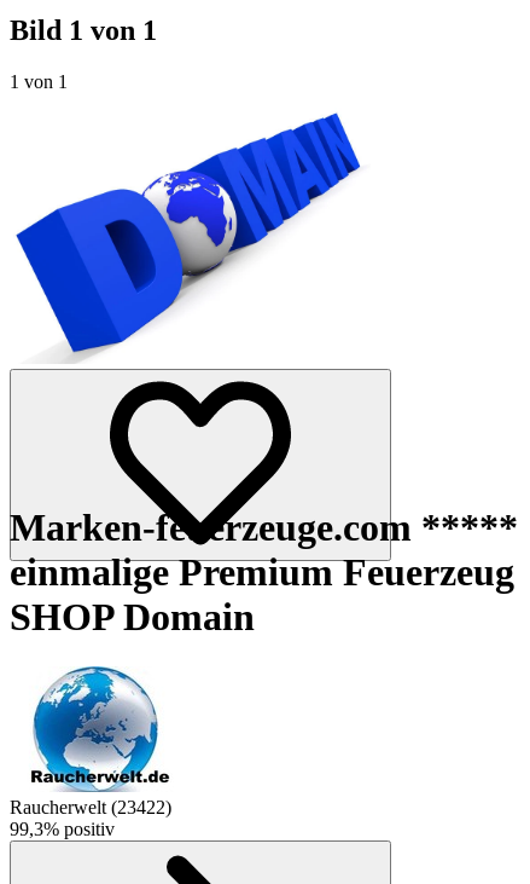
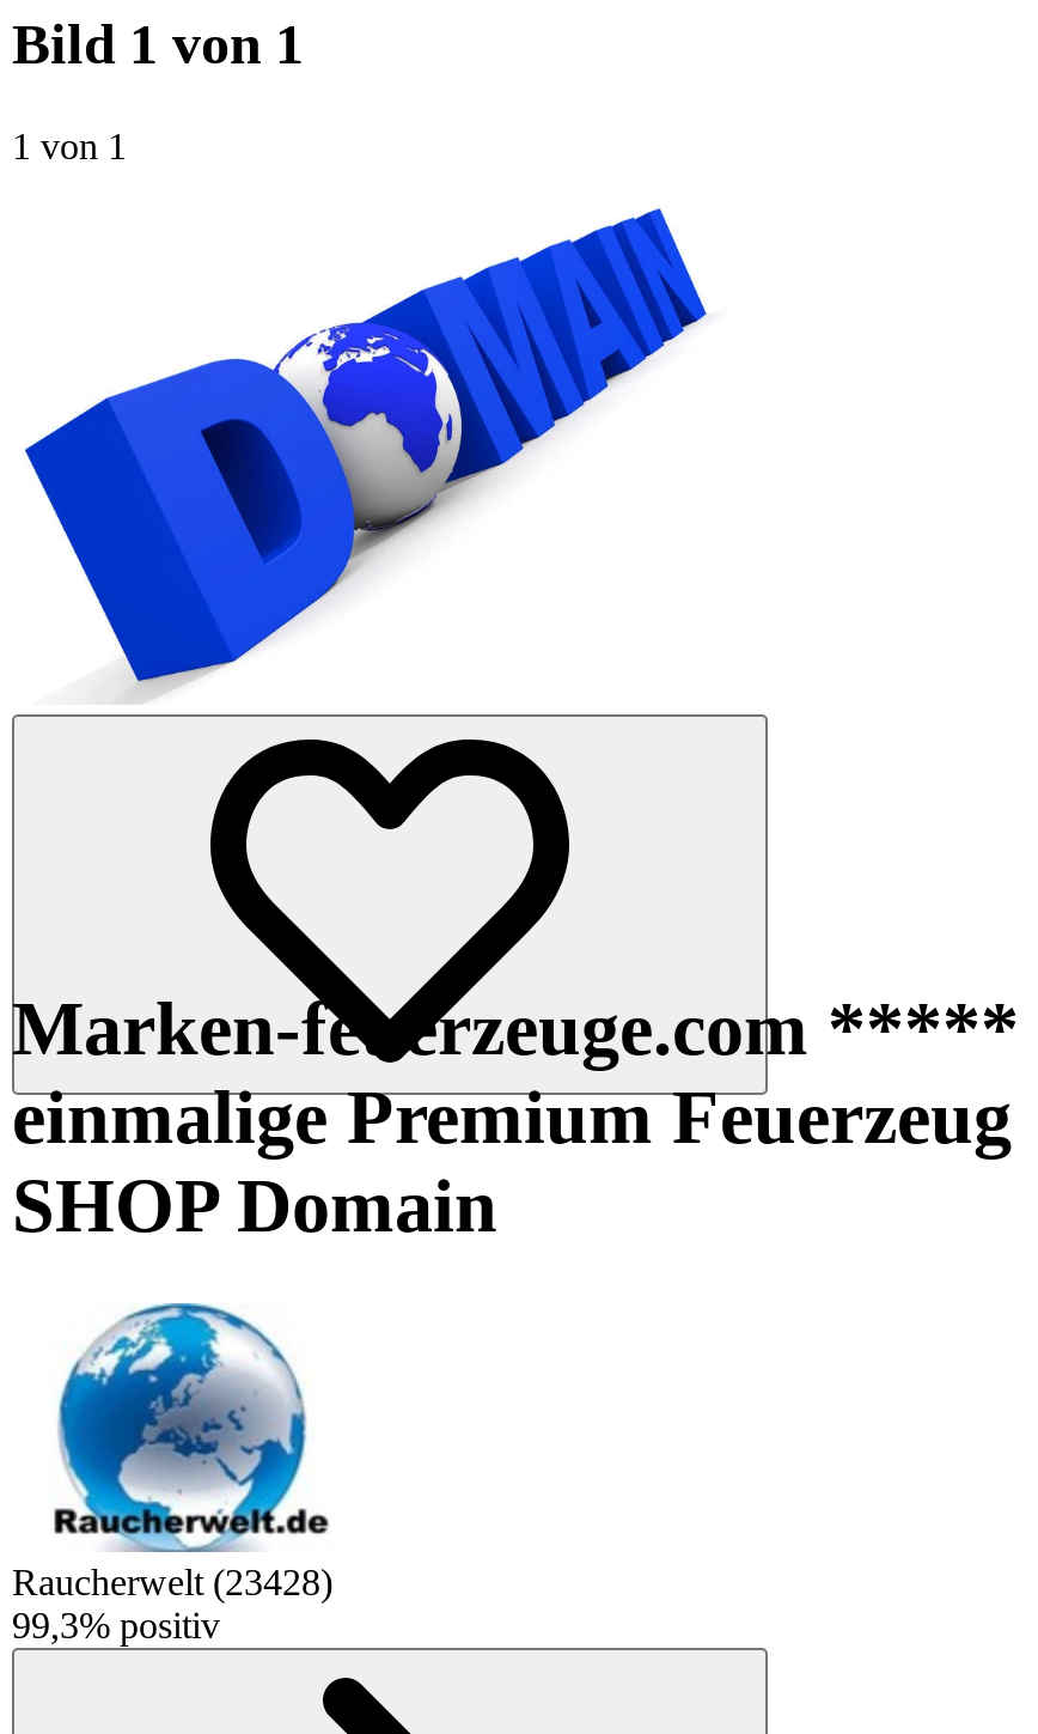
- Raucherwelt (23422)
+ Raucherwelt (23428)
